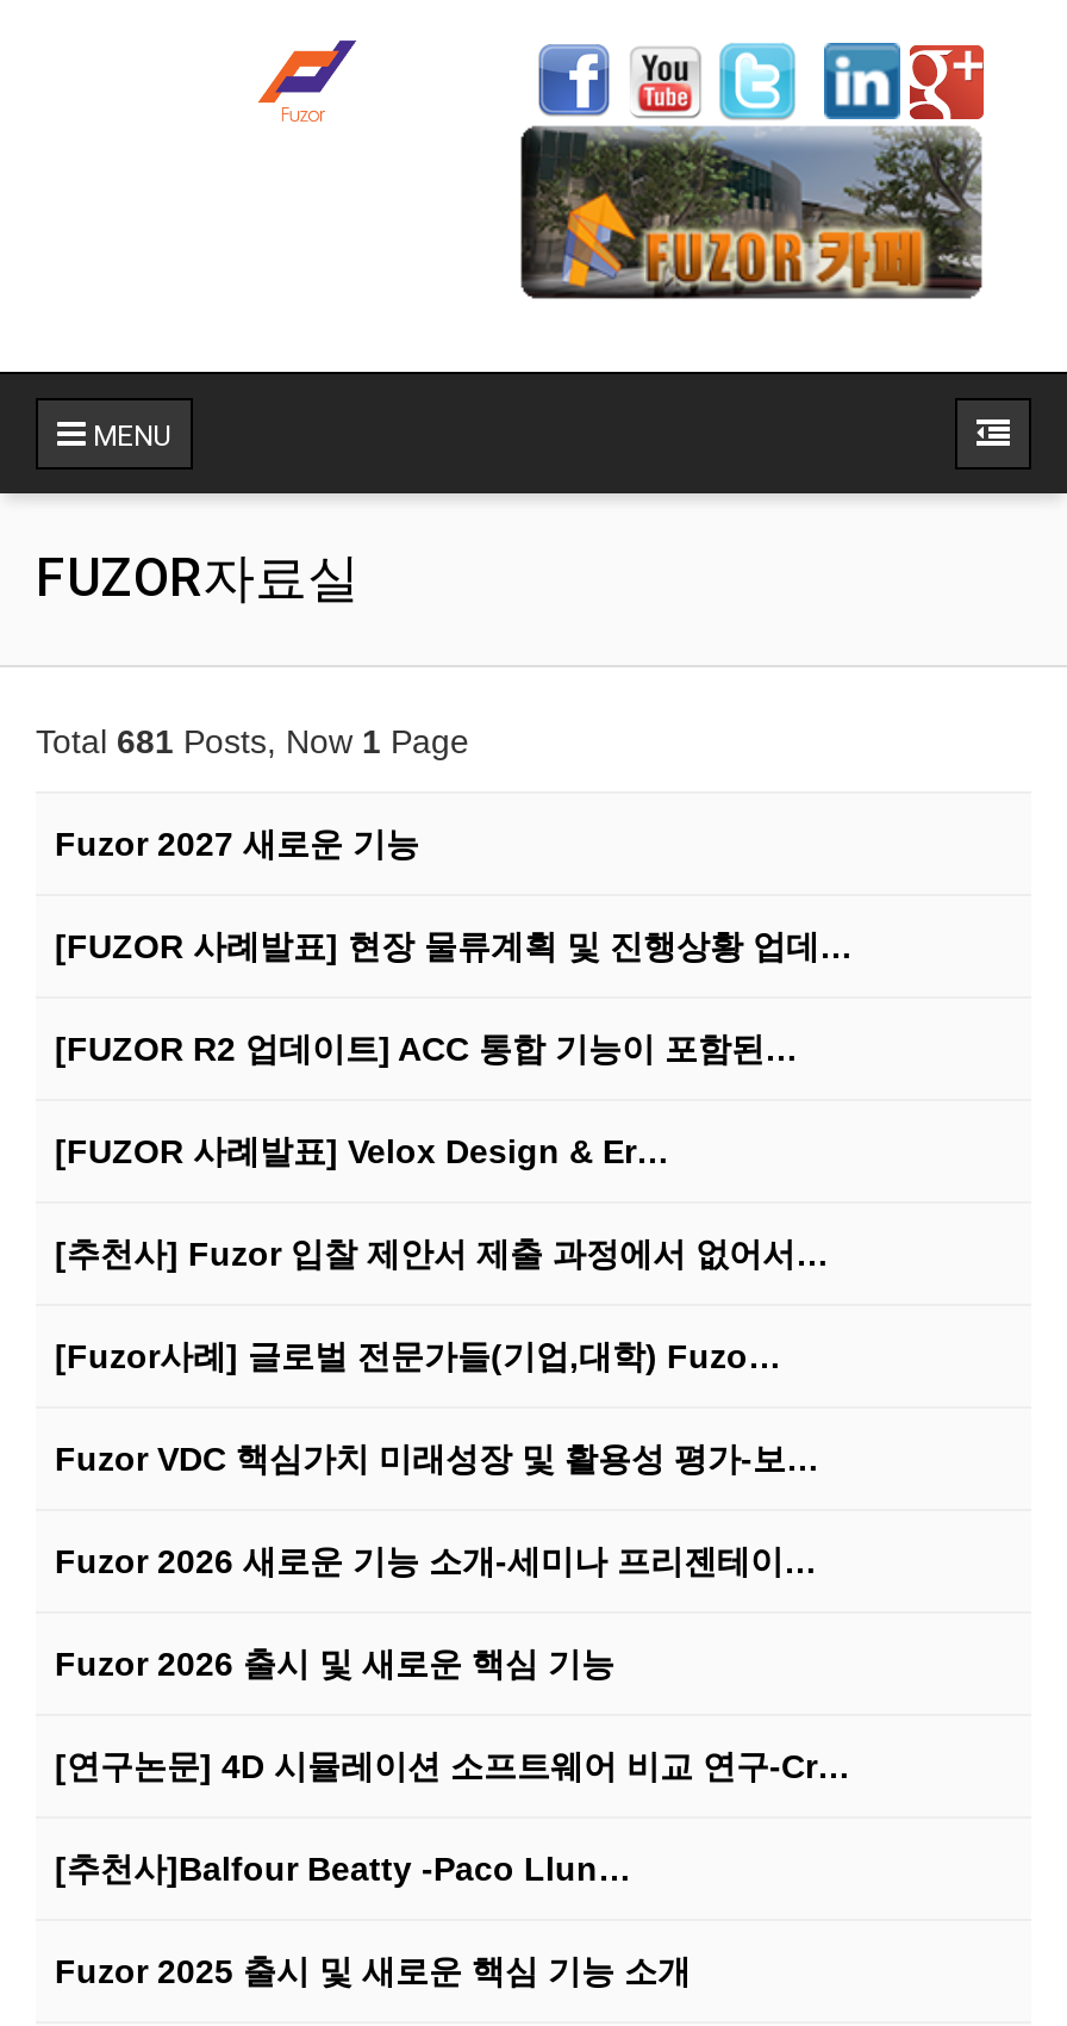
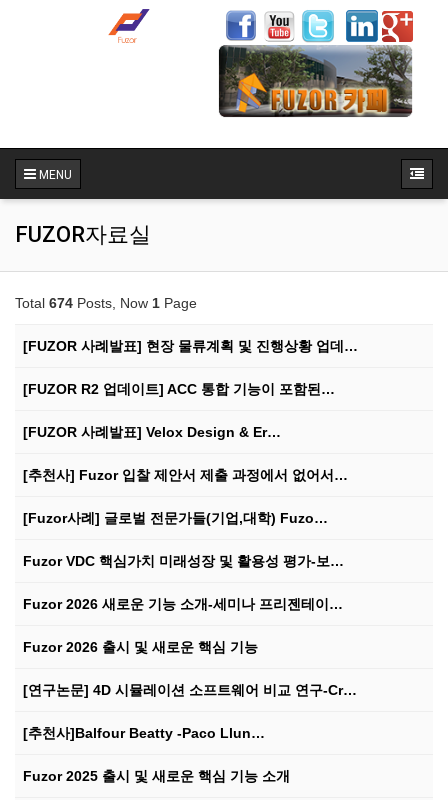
- Total 681 Posts, Now 1 Page
- Fuzor 2027 새로운 기능
+ Total 674 Posts, Now 1 Page
